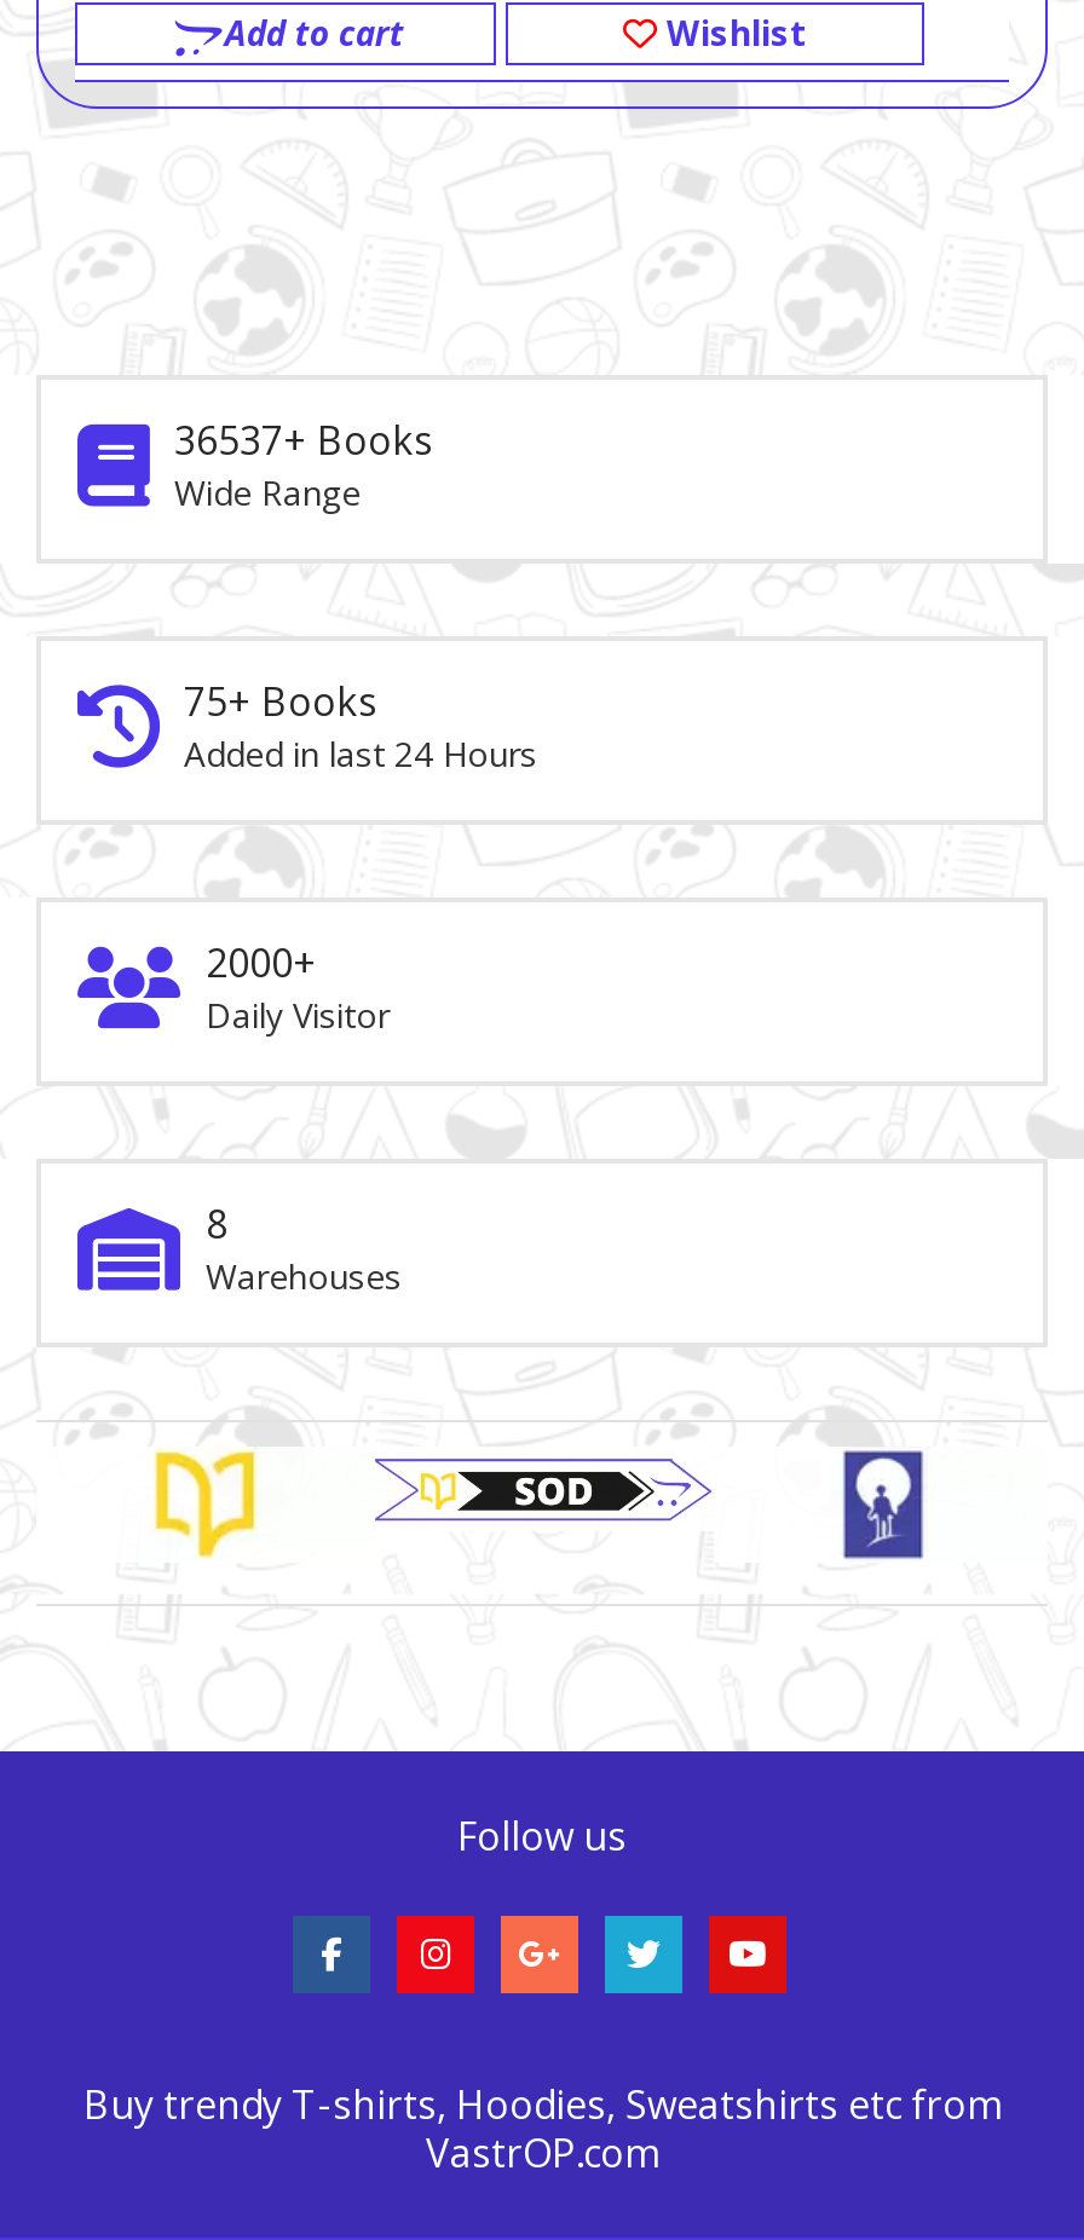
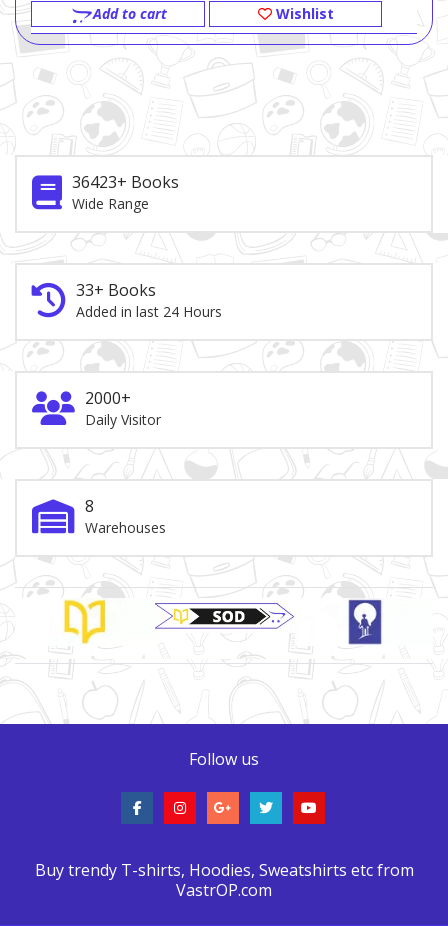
- 36537+ Books
+ 36423+ Books

- 75+ Books
+ 33+ Books
